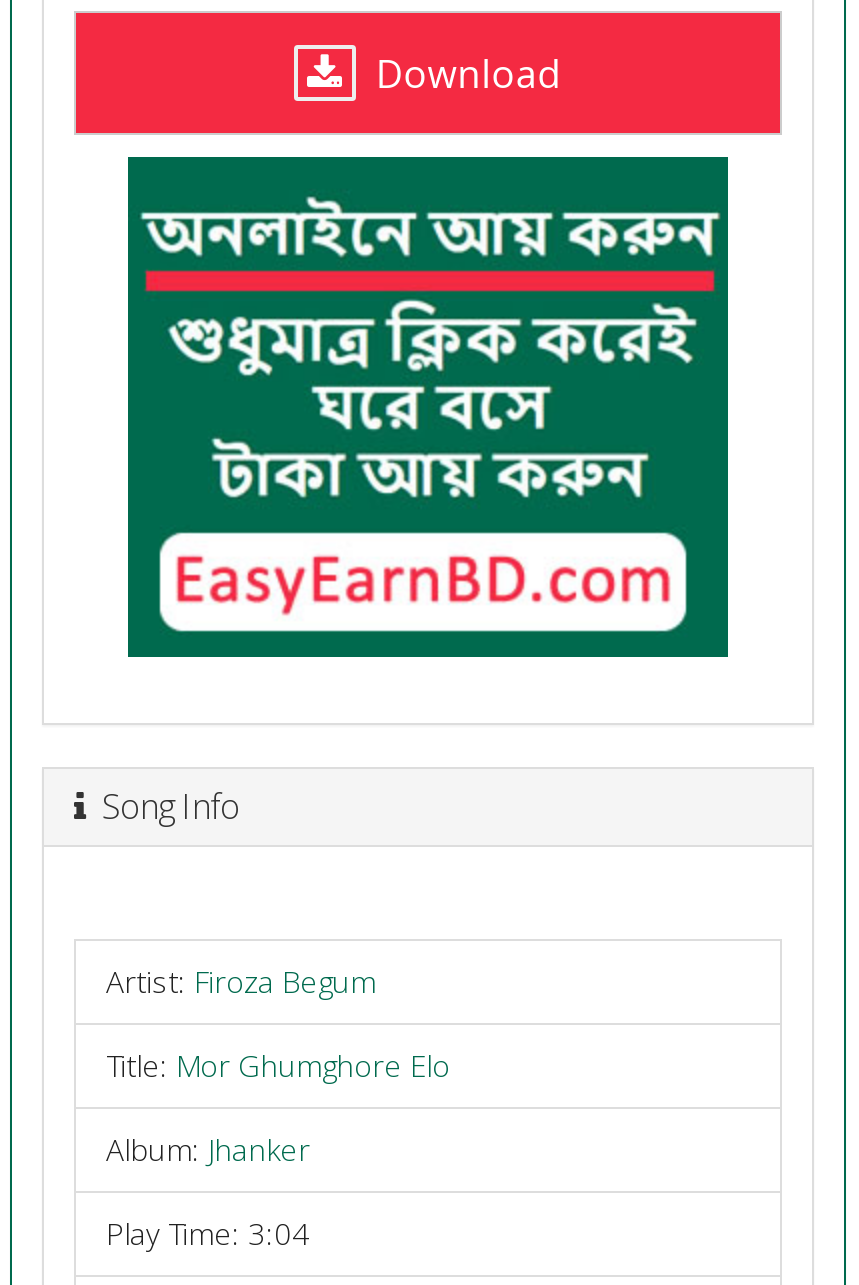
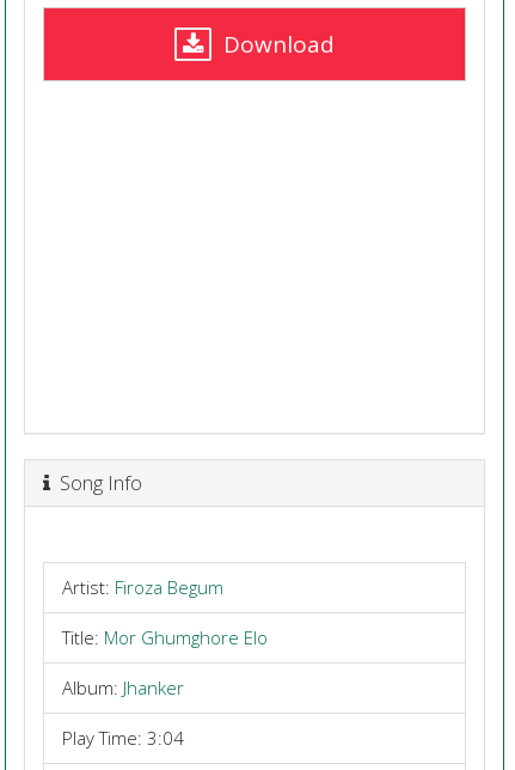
- [image]
